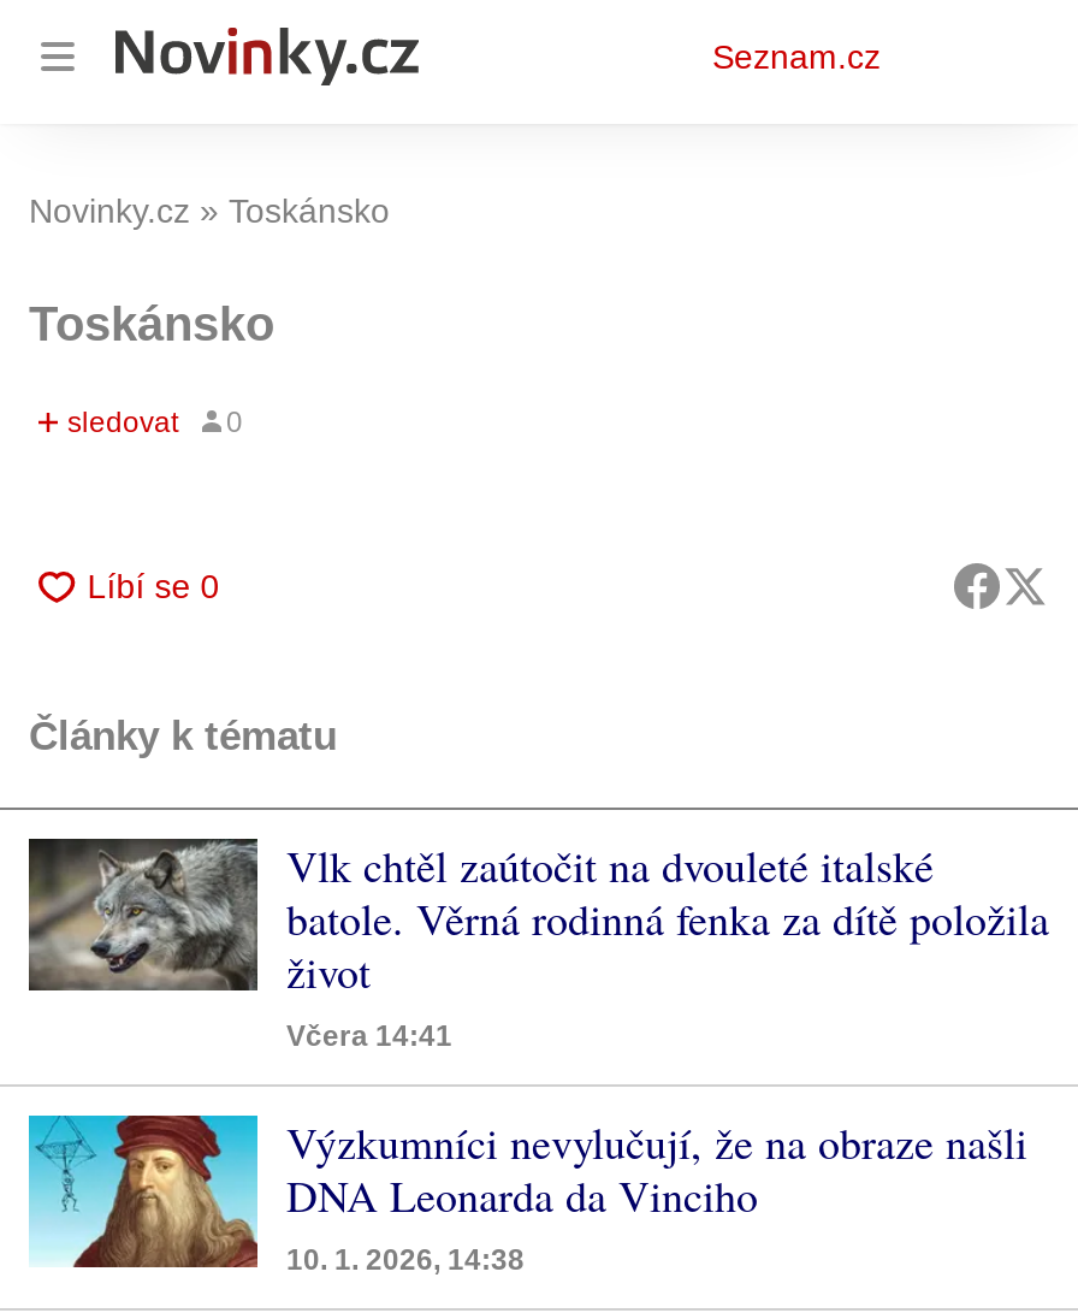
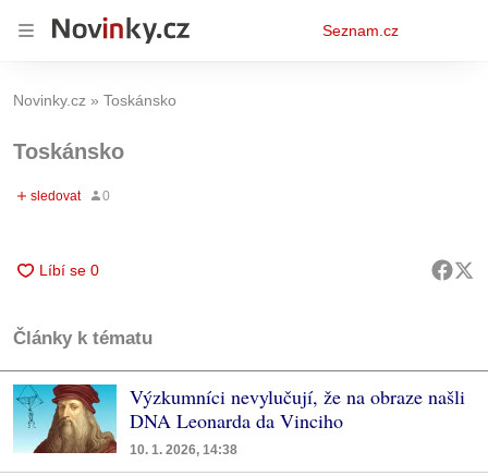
- [image]
- Vlk chtěl zaútočit na dvouleté italské
- batole. Věrná rodinná fenka za dítě položila
- život
- Včera 14:41
